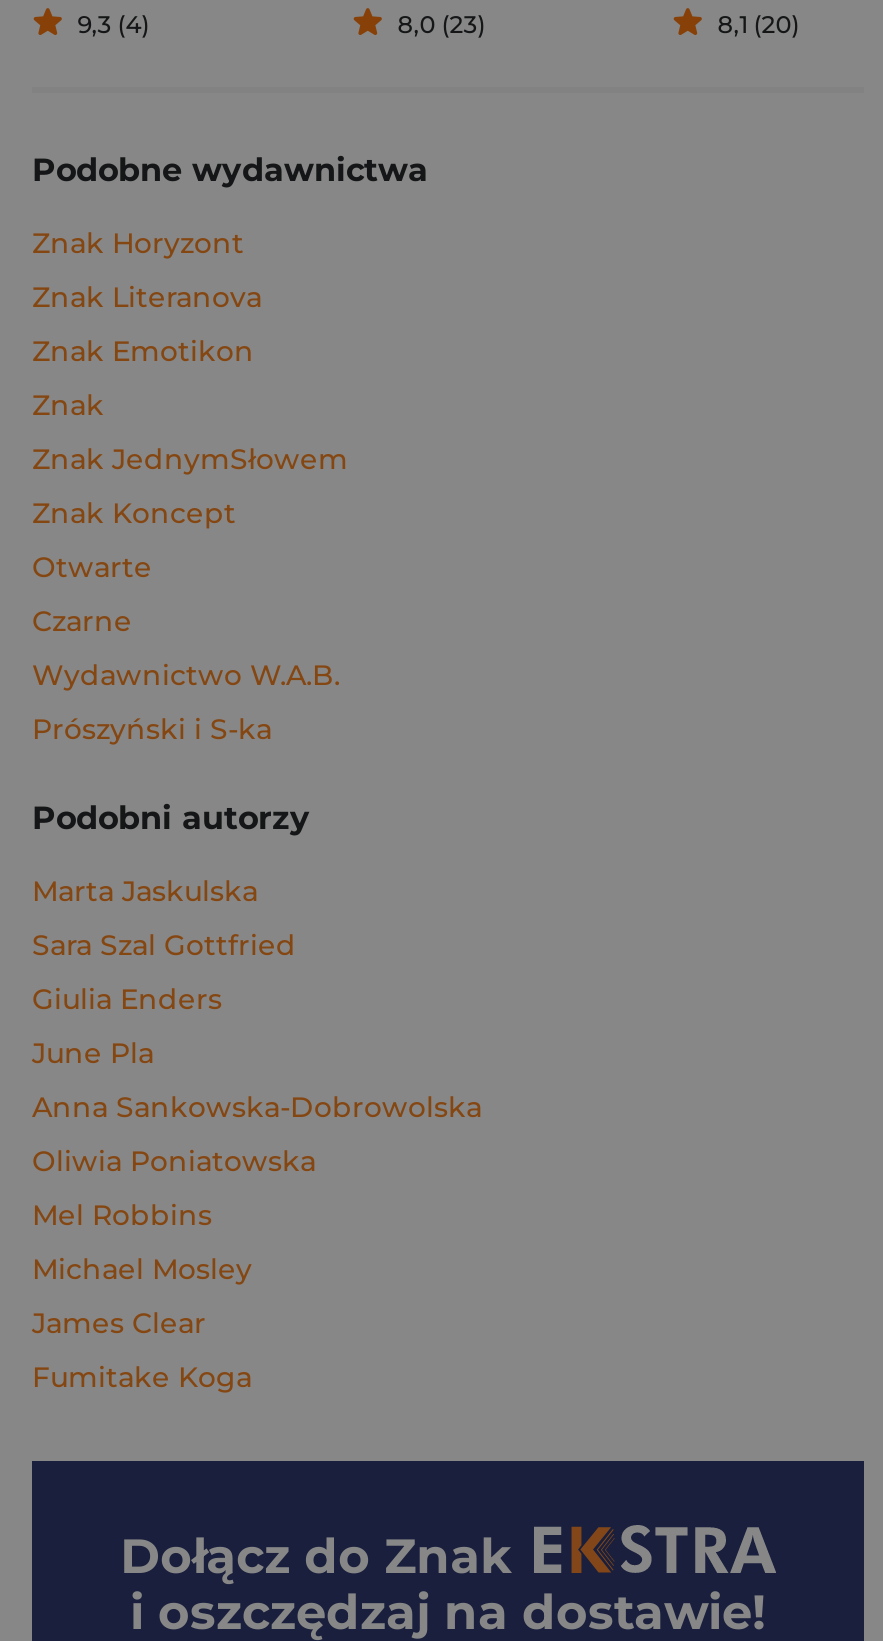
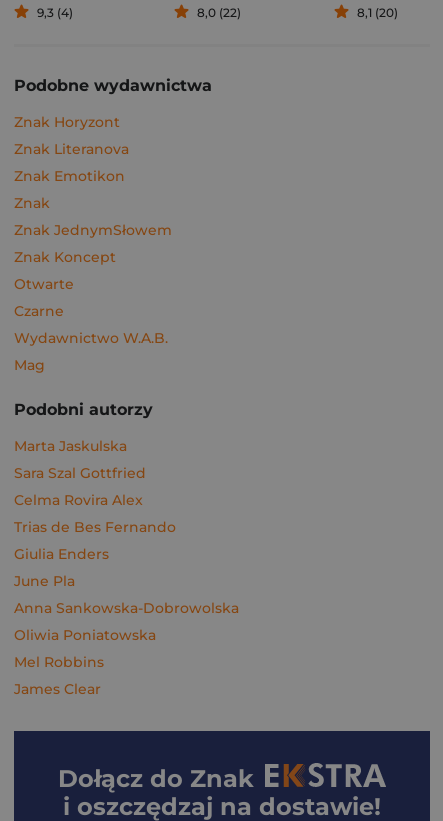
- 8,0 (23)
+ 8,0 (22)

- Prószyński i S-ka
+ Mag

+ Celma Rovira Alex
+ Trias de Bes Fernando

moved down: Giulia Enders | June Pla | Anna Sankowska-Dobrowolska | Oliwia Poniatowska | Mel Robbins

- Michael Mosley

moved down: James Clear

- Fumitake Koga
